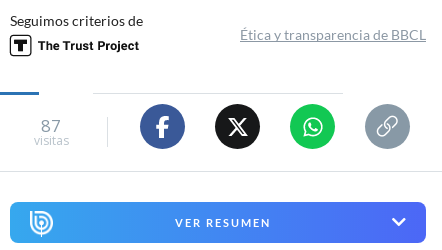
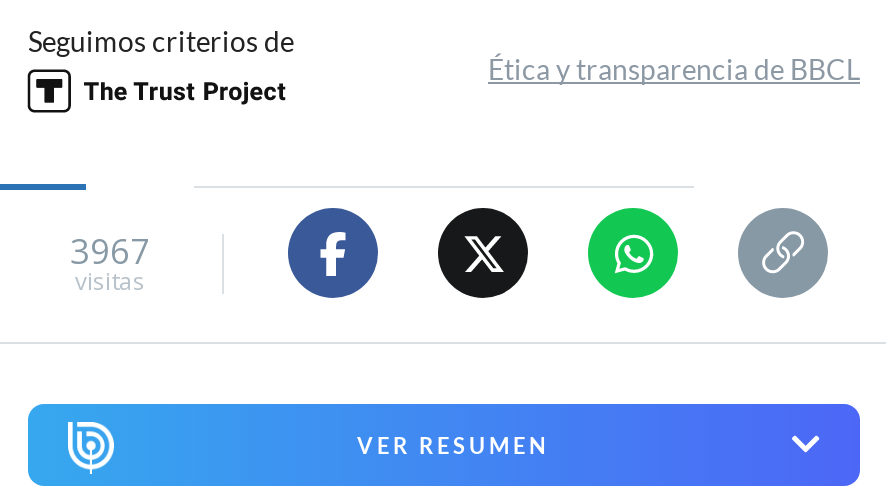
- 87
+ 3967
